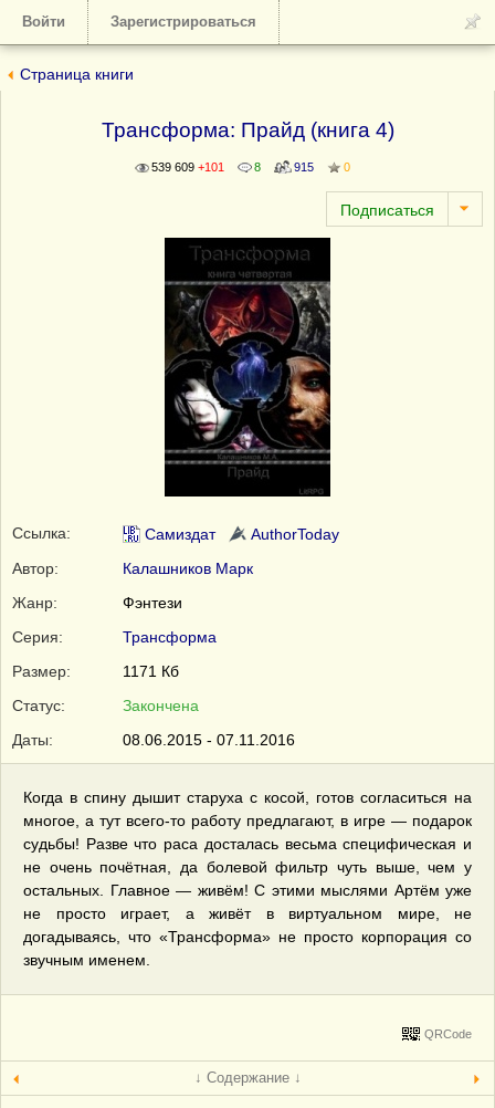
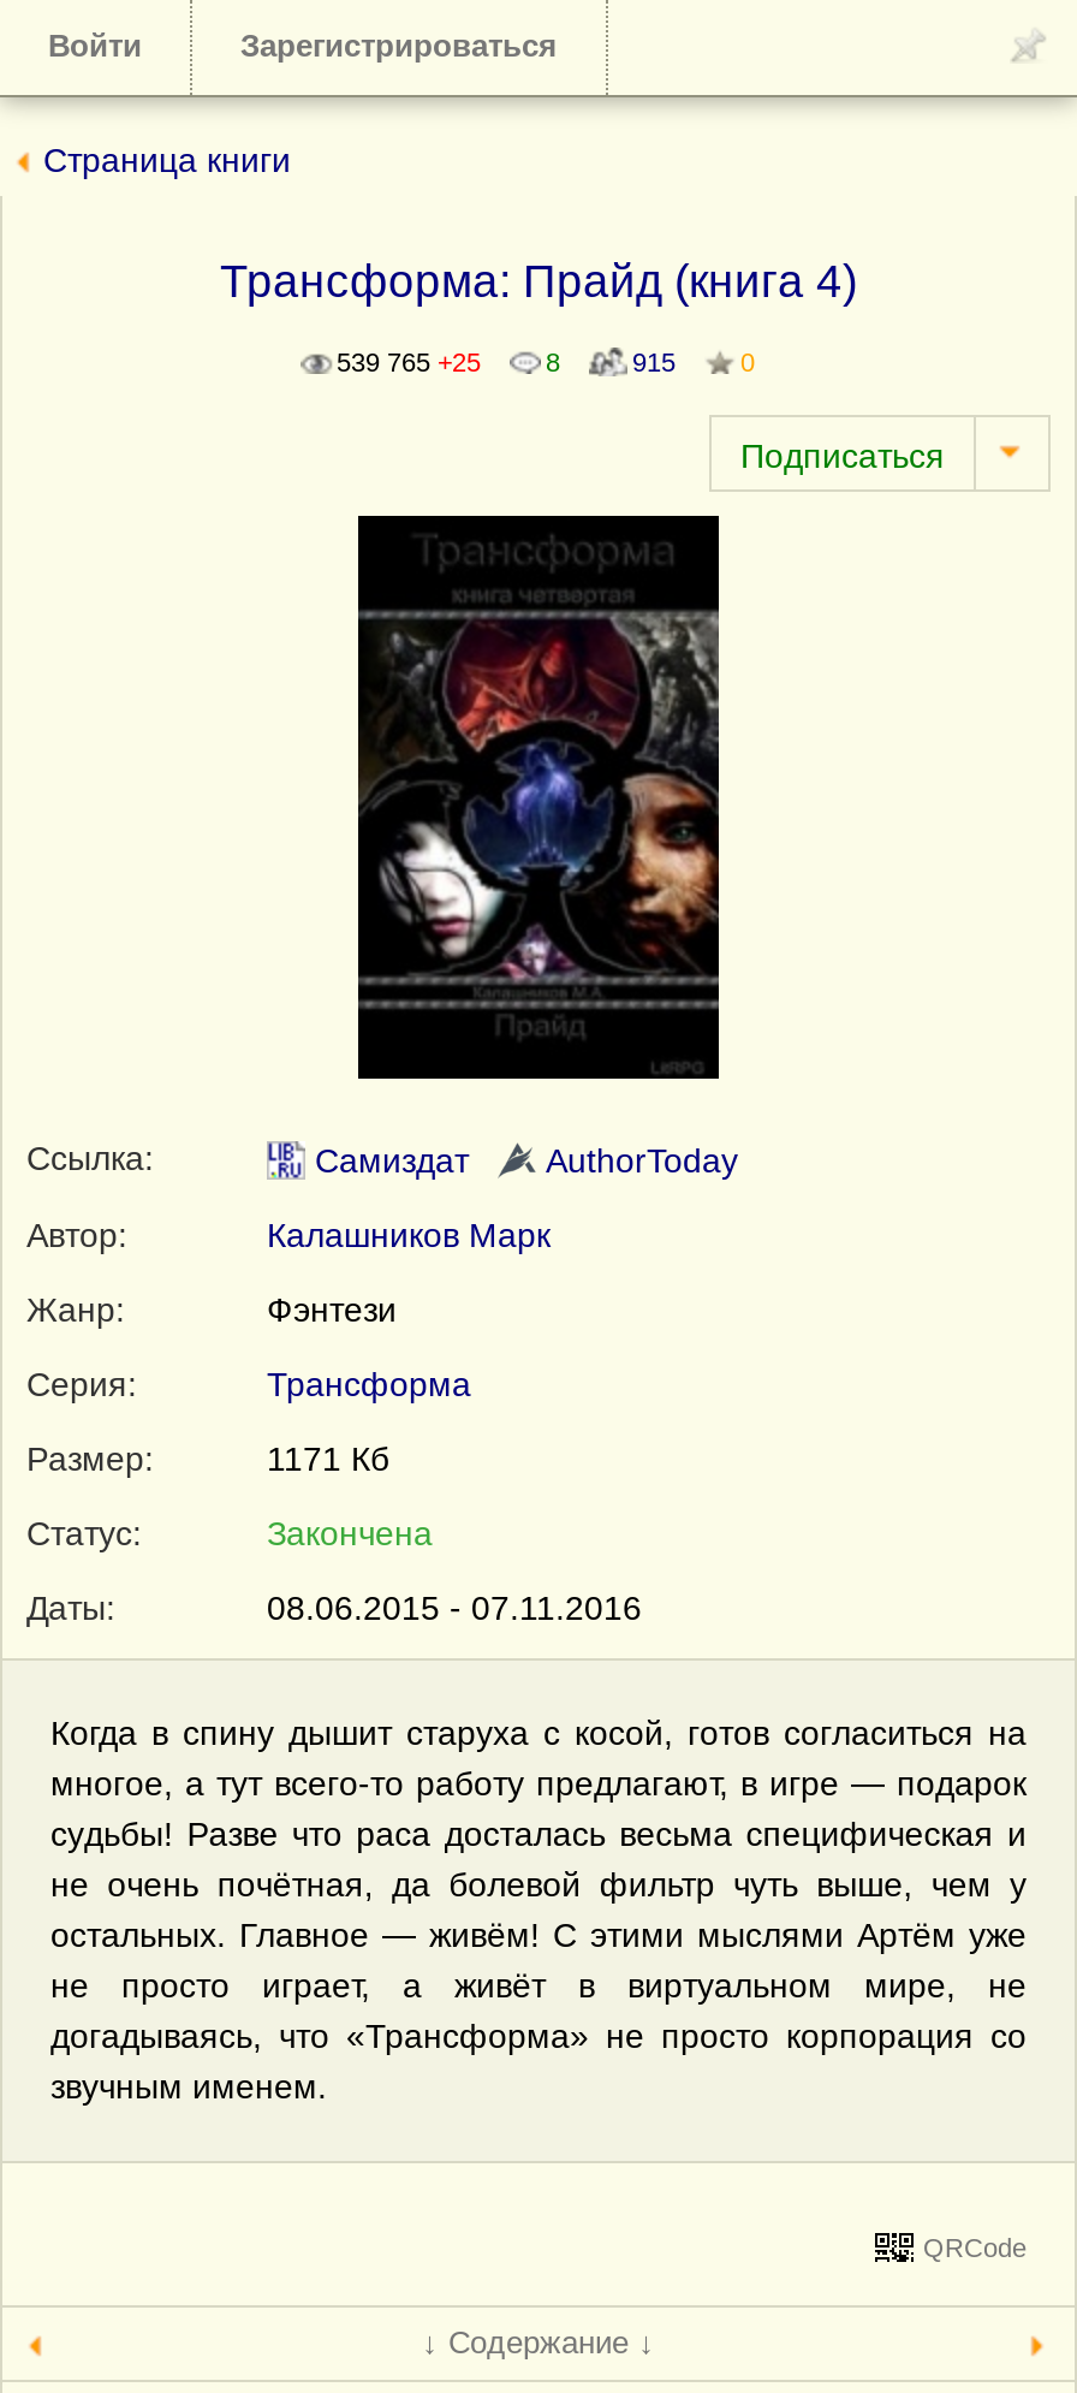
- 539 609 +101
+ 539 765 +25
